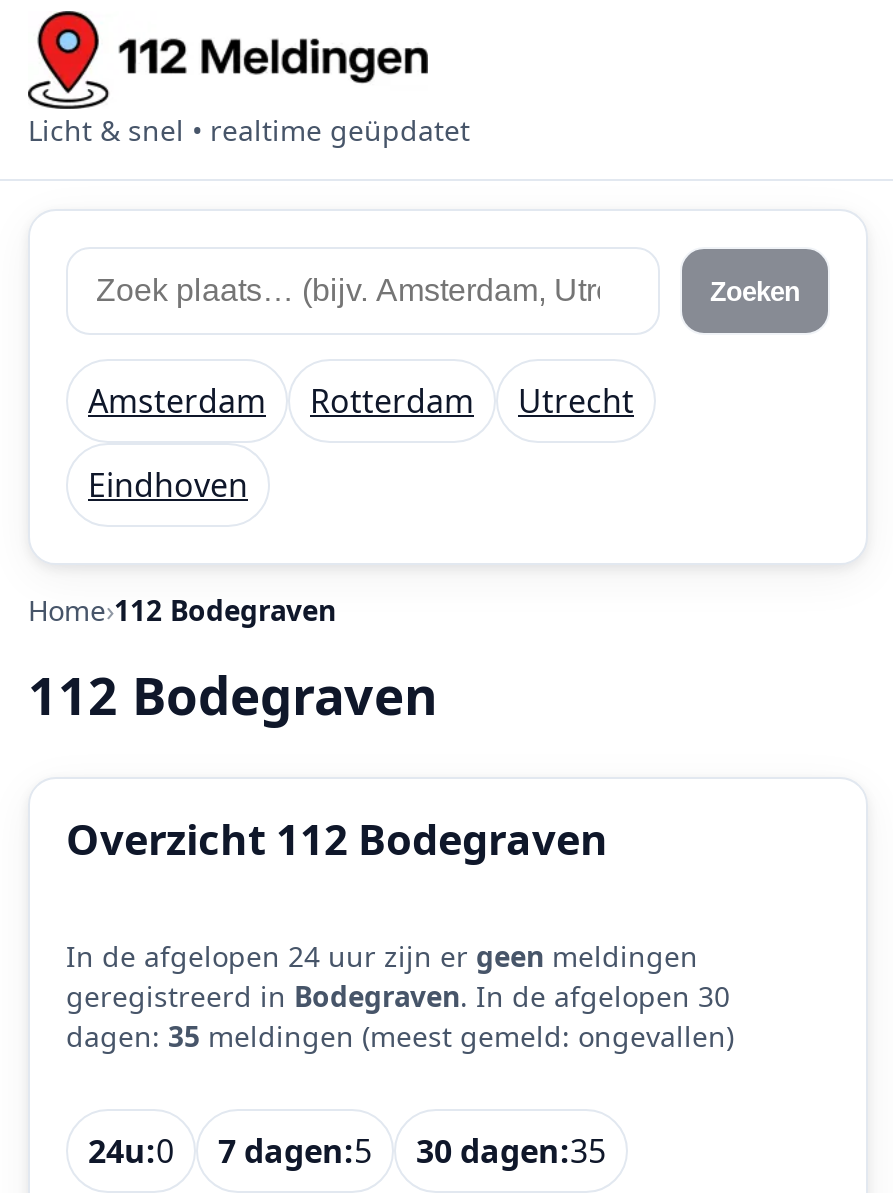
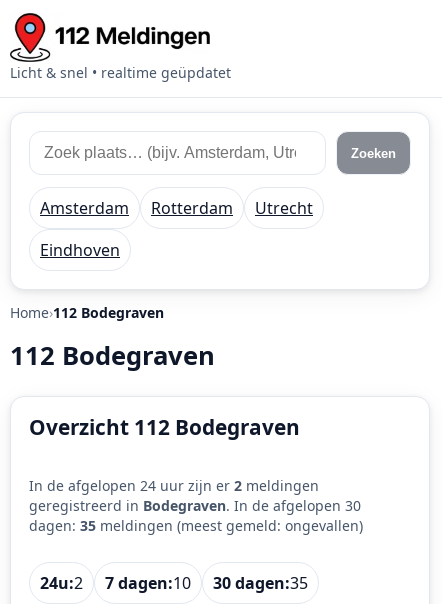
- In de afgelopen 24 uur zijn er geen meldingen
+ In de afgelopen 24 uur zijn er 2 meldingen

- 24u:0
+ 24u:2

- 7 dagen:5
+ 7 dagen:10
